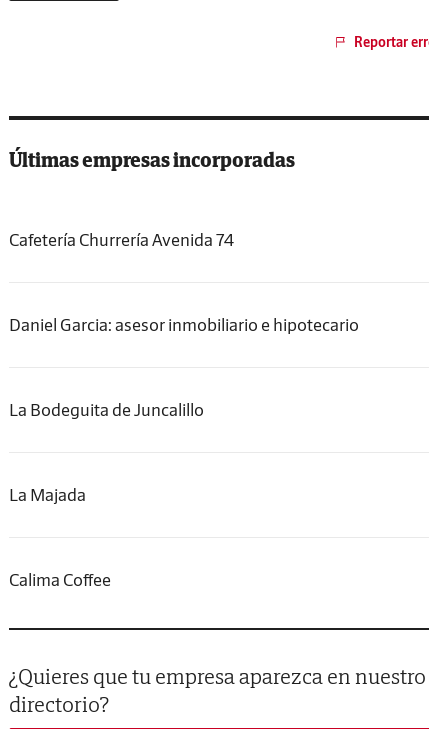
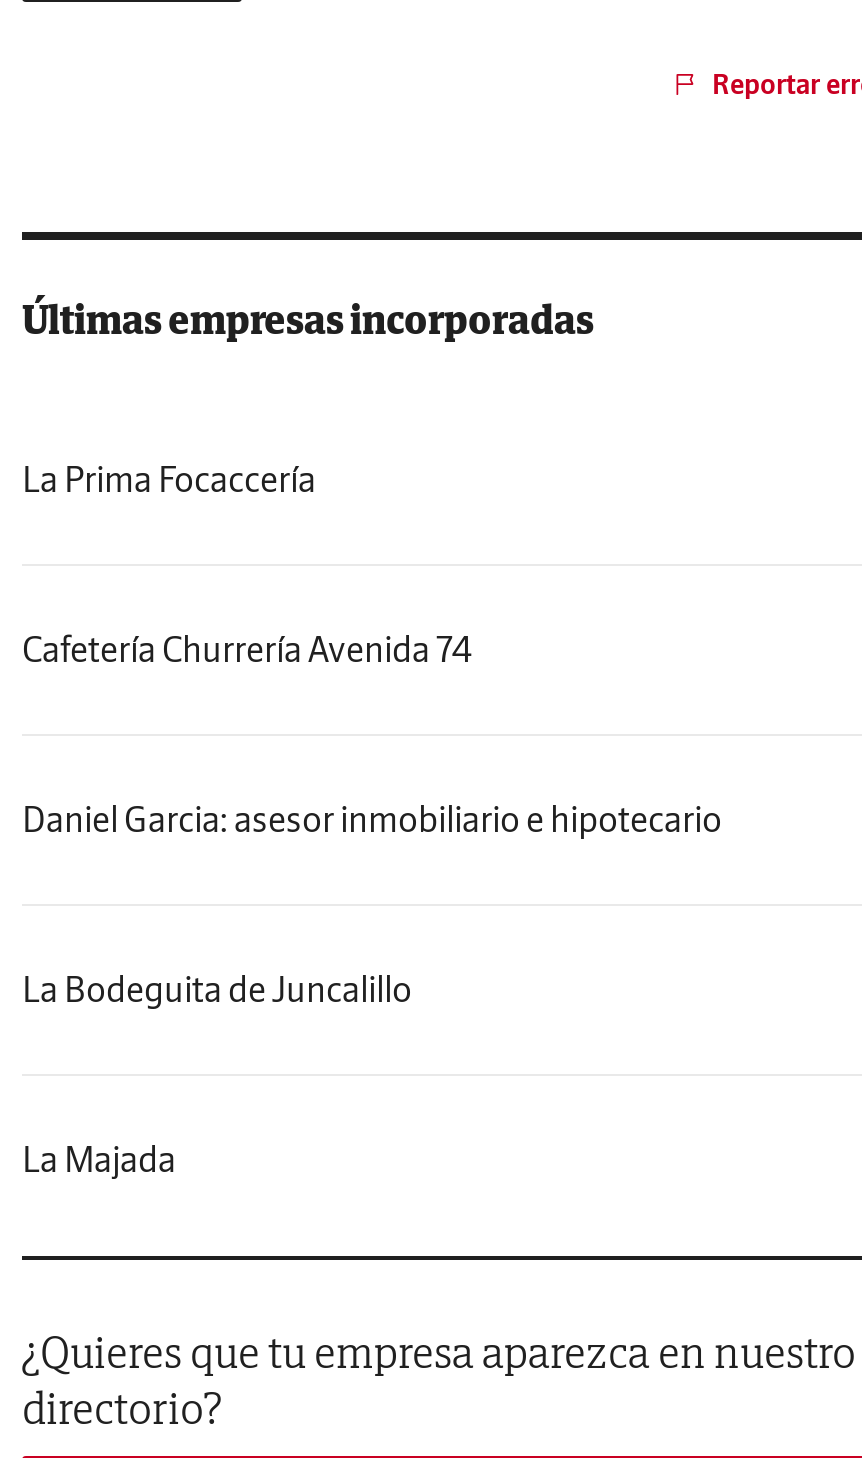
+ La Prima Focaccería

moved down: Cafetería Churrería Avenida 74 | Daniel Garcia: asesor inmobiliario e hipotecario | La Bodeguita de Juncalillo | La Majada

- Calima Coffee
